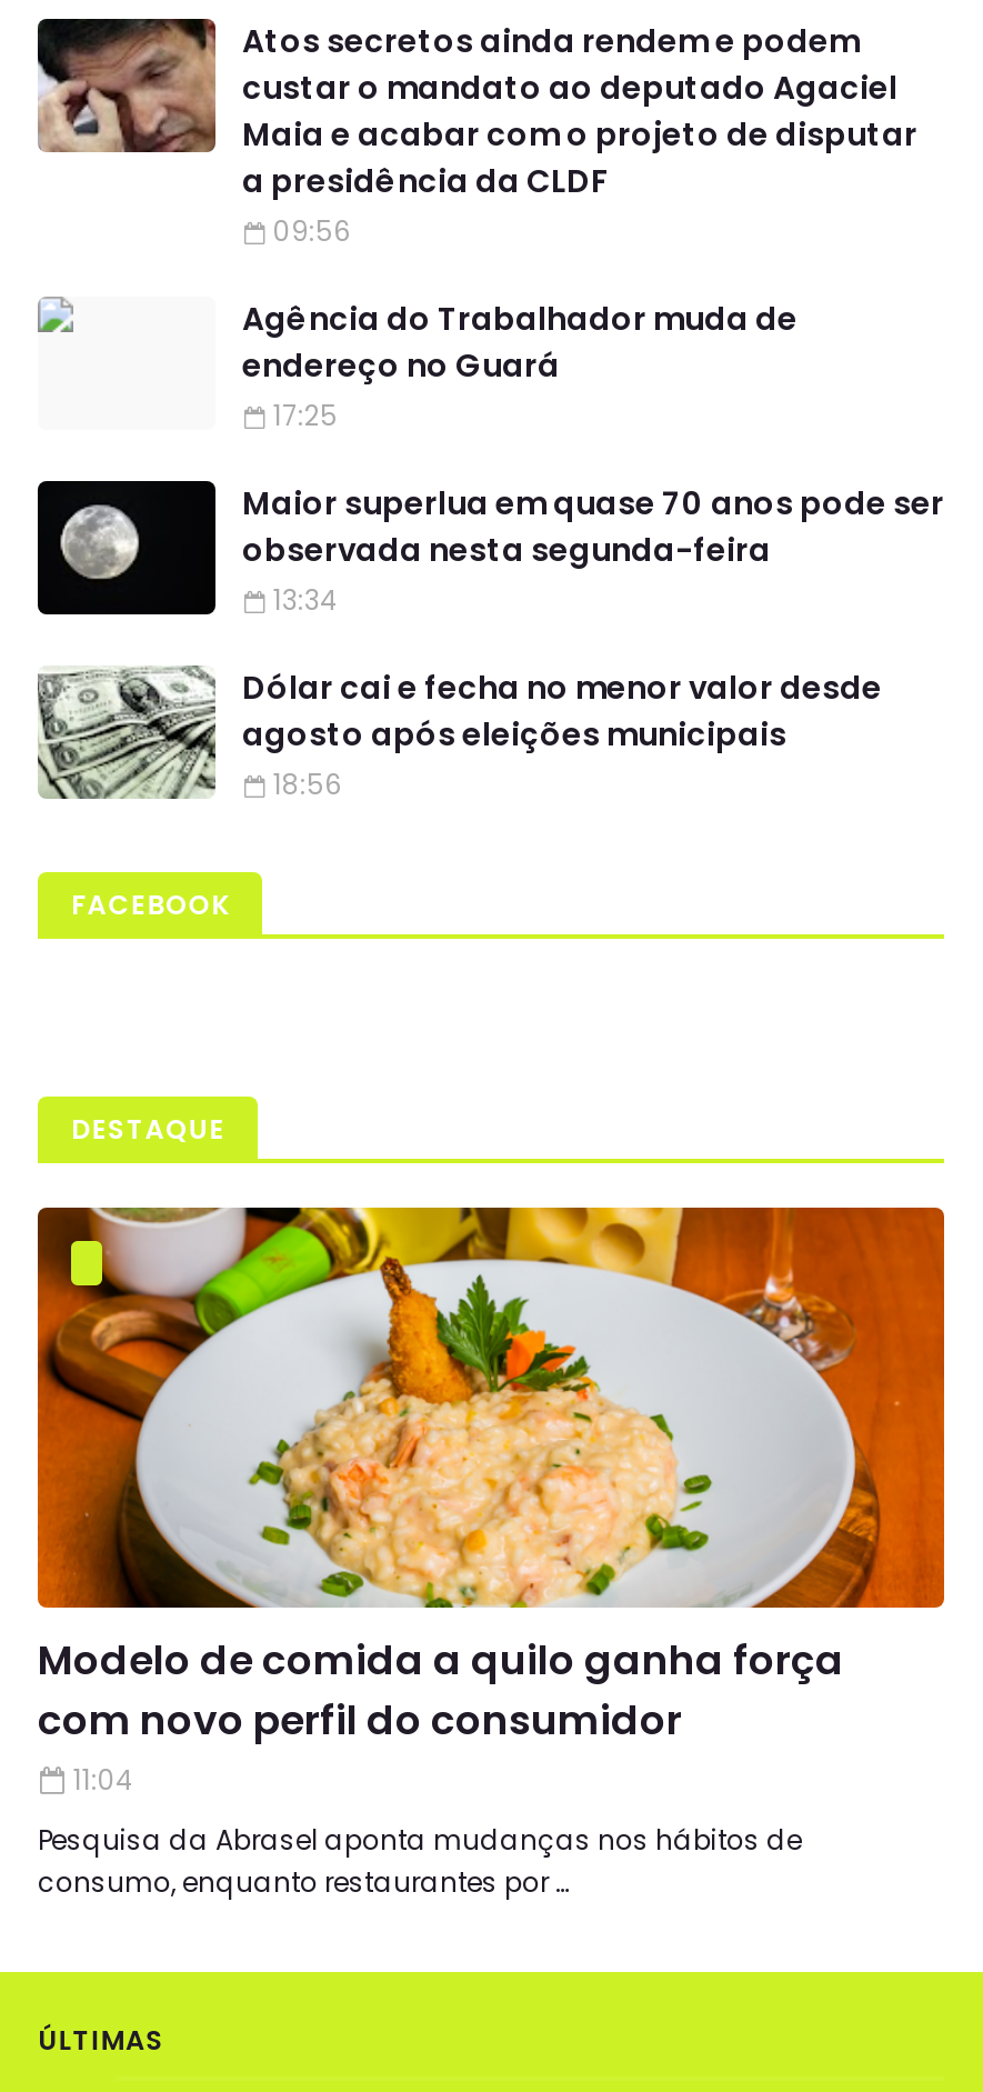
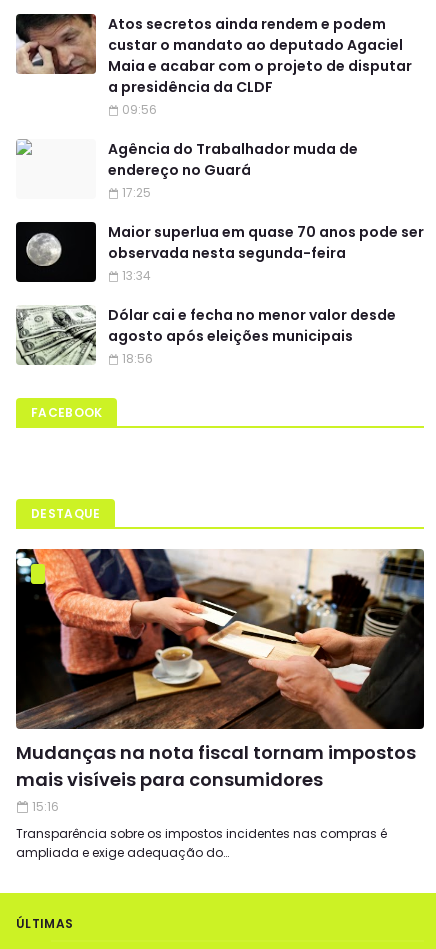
- [image]
- Modelo de comida a quilo ganha força
- com novo perfil do consumidor
- 11:04
+ [image]
+ Mudanças na nota fiscal tornam impostos
+ mais visíveis para consumidores
+ 15:16

- Pesquisa da Abrasel aponta mudanças nos hábitos de
- consumo, enquanto restaurantes por …
+ Transparência sobre os impostos incidentes nas compras é
+ ampliada e exige adequação do…
